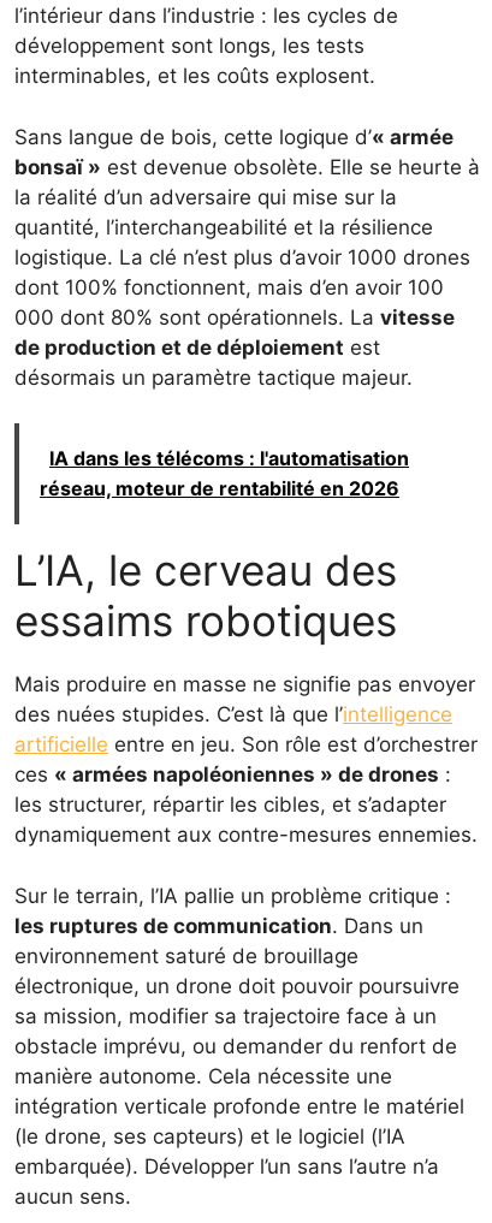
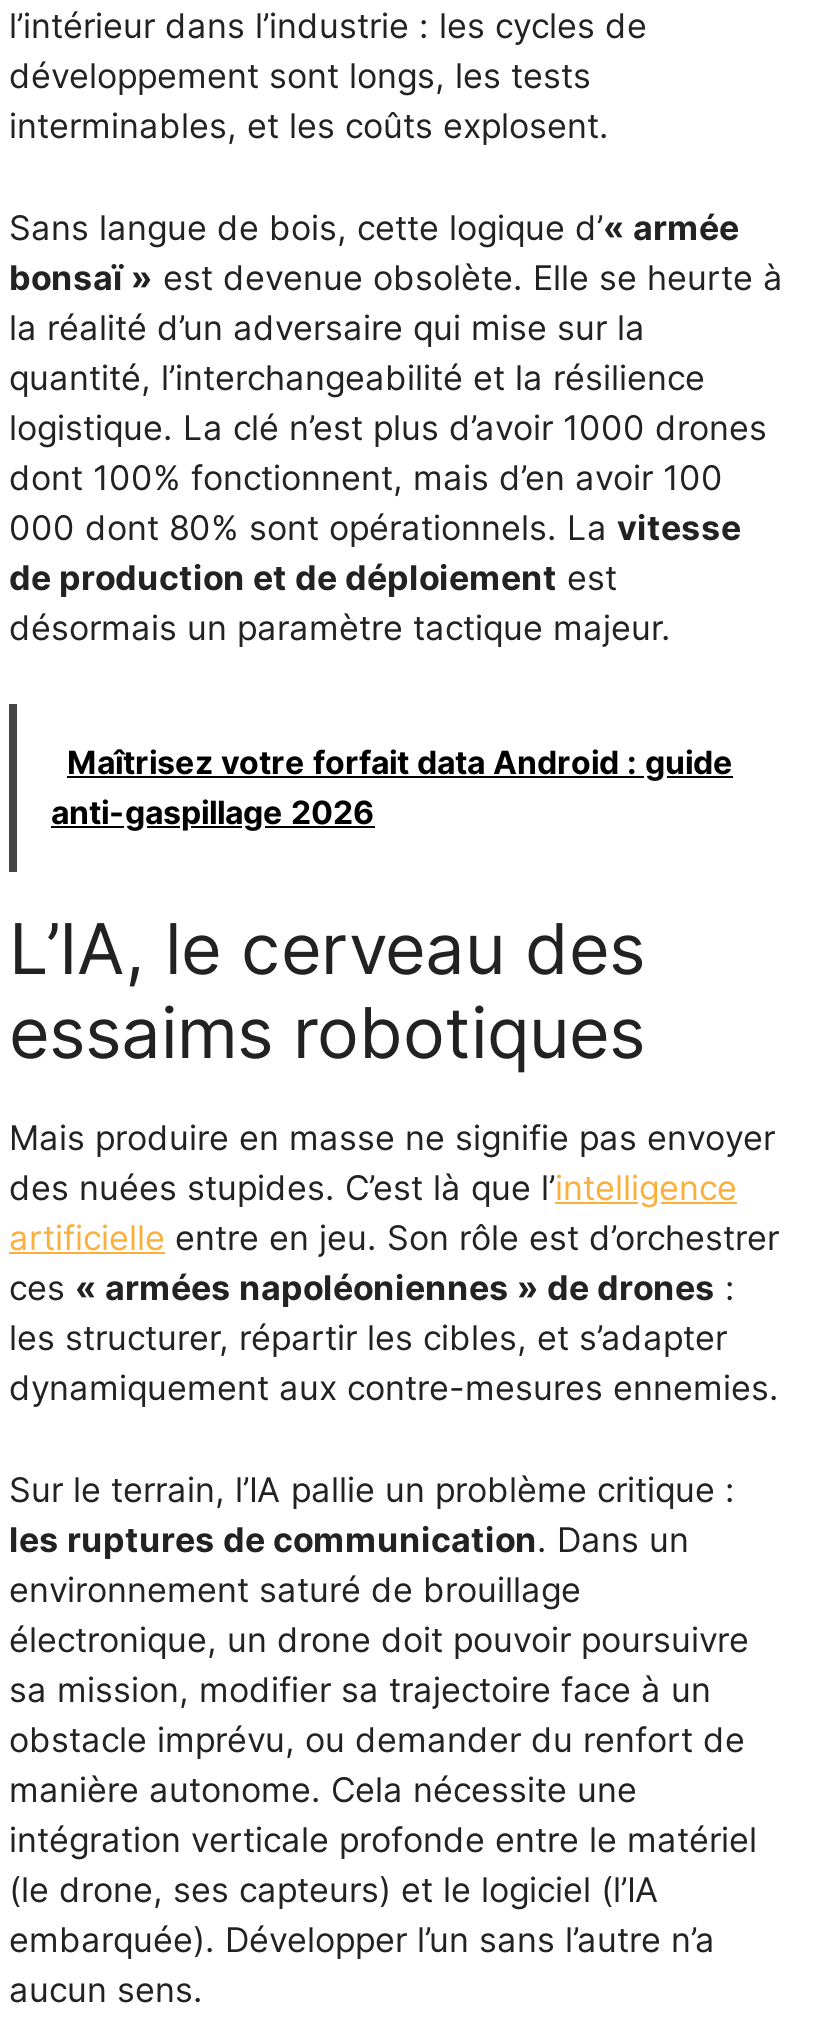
- IA dans les télécoms : l'automatisation
- réseau, moteur de rentabilité en 2026
+ Maîtrisez votre forfait data Android : guide
+ anti-gaspillage 2026
